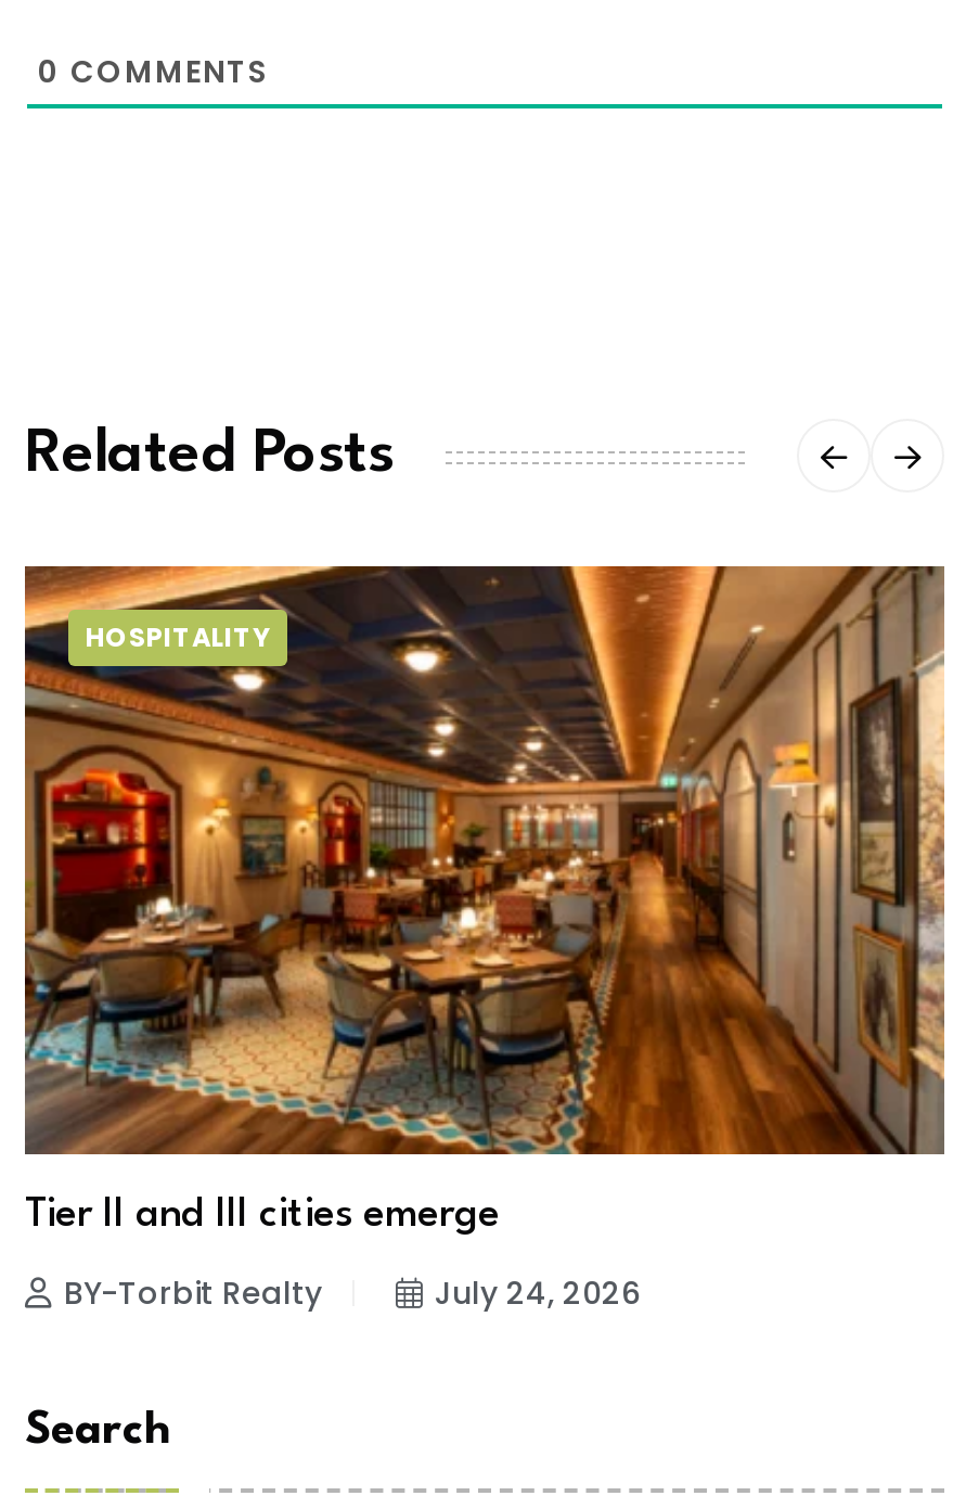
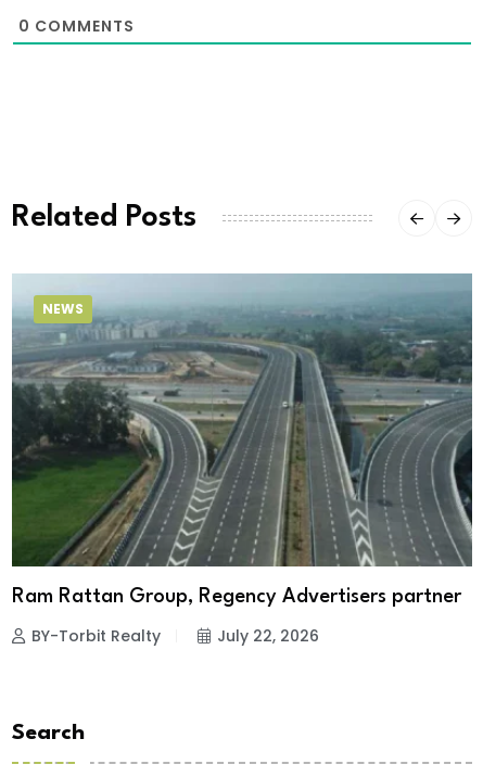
- [image]
- HOSPITALITY
+ [image]
+ NEWS

- Tier II and III cities emerge
+ Ram Rattan Group, Regency Advertisers partner

- July 24, 2026
+ July 22, 2026
